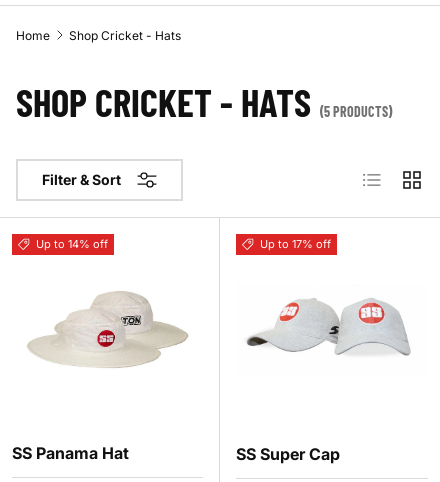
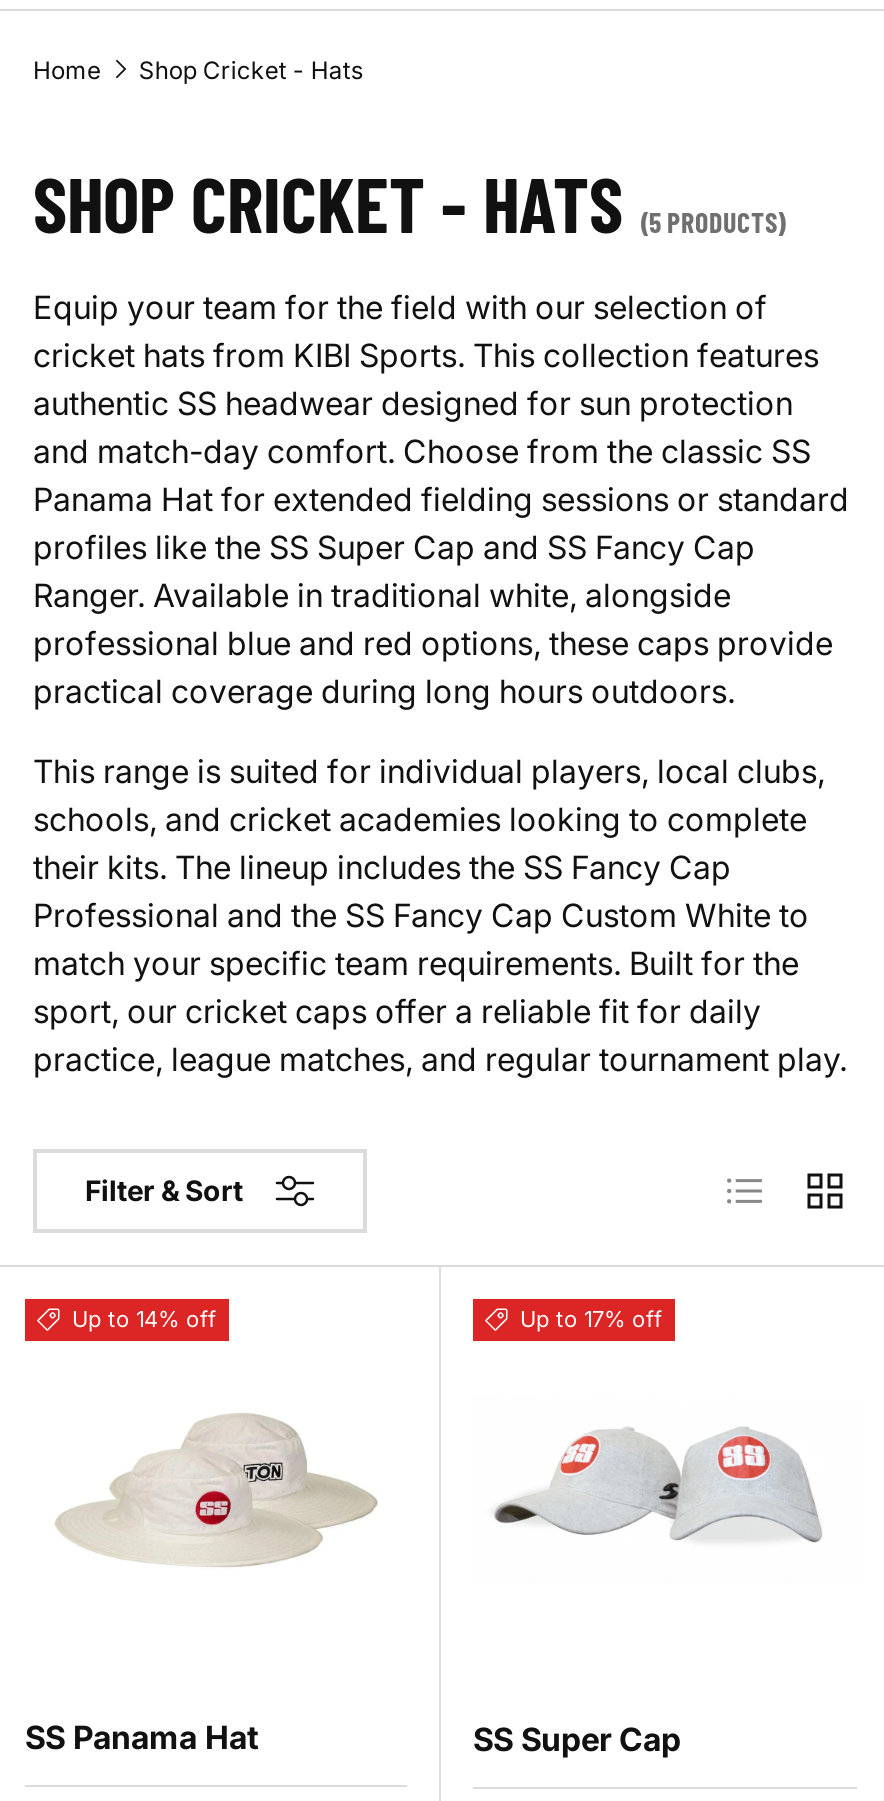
+ Equip your team for the field with our selection of
+ cricket hats from KIBI Sports. This collection features
+ authentic SS headwear designed for sun protection
+ and match-day comfort. Choose from the classic SS
+ Panama Hat for extended fielding sessions or standard
+ profiles like the SS Super Cap and SS Fancy Cap
+ Ranger. Available in traditional white, alongside
+ professional blue and red options, these caps provide
+ practical coverage during long hours outdoors.
+ This range is suited for individual players, local clubs,
+ schools, and cricket academies looking to complete
+ their kits. The lineup includes the SS Fancy Cap
+ Professional and the SS Fancy Cap Custom White to
+ match your specific team requirements. Built for the
+ sport, our cricket caps offer a reliable fit for daily
+ practice, league matches, and regular tournament play.
